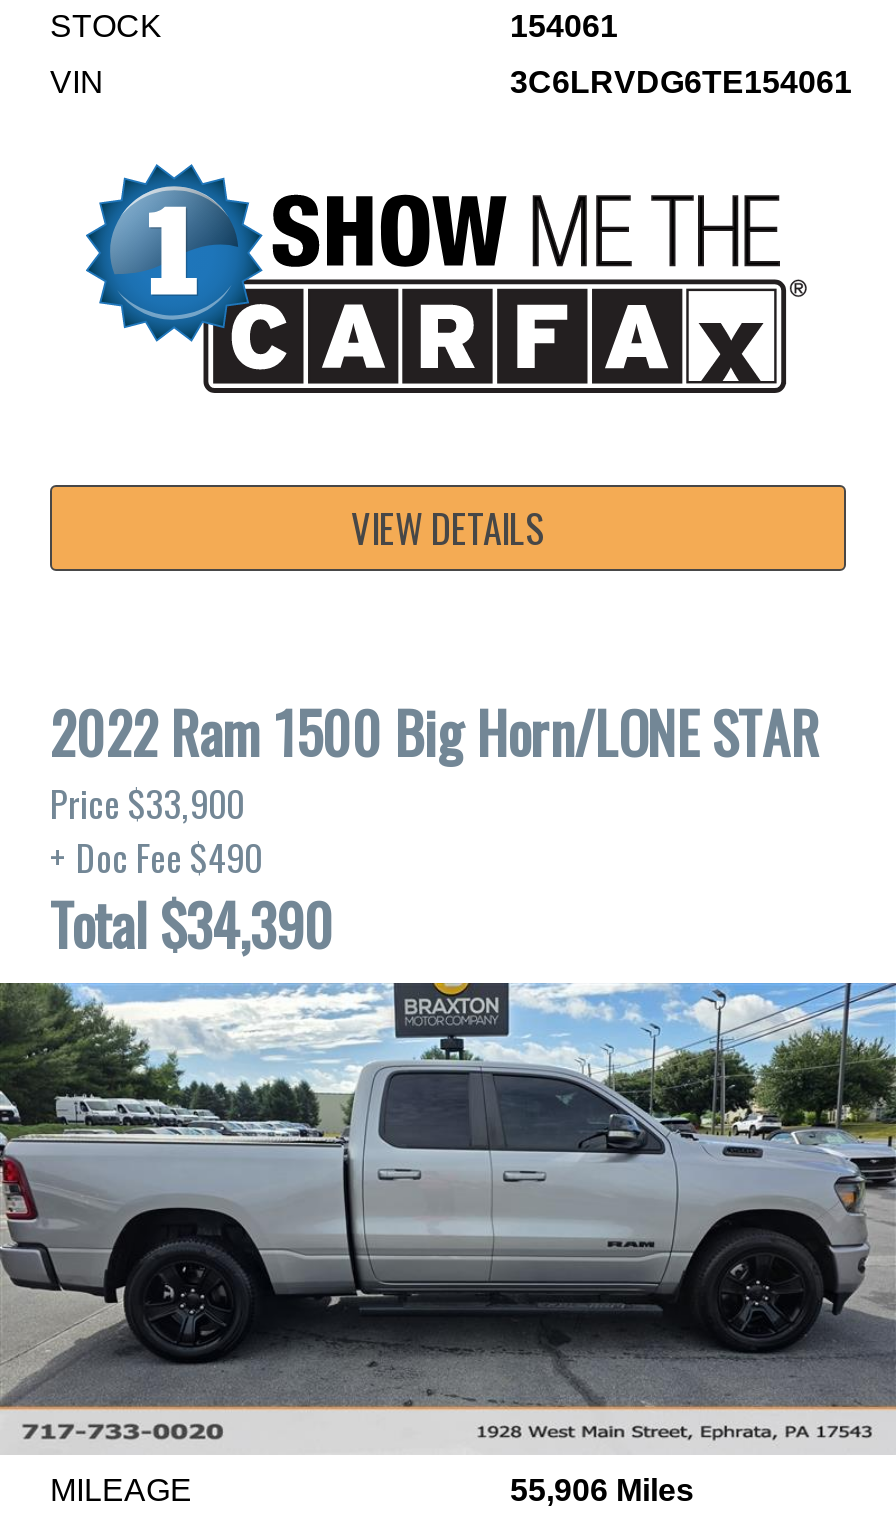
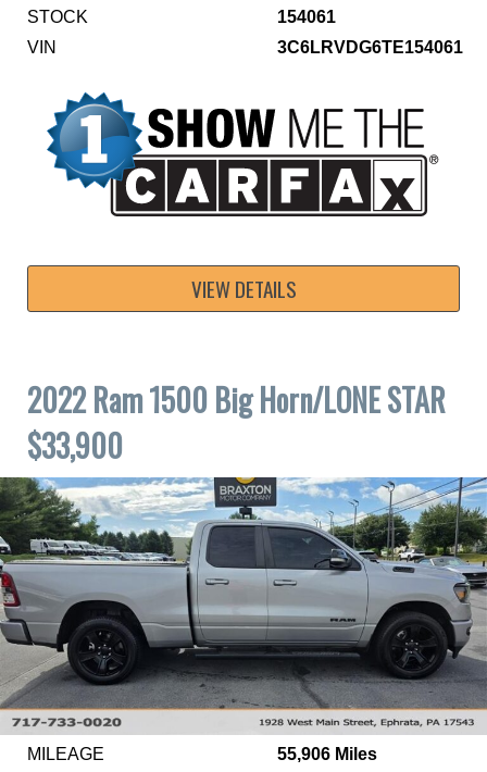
- Price $33,900
- + Doc Fee $490
- Total $34,390
+ $33,900
